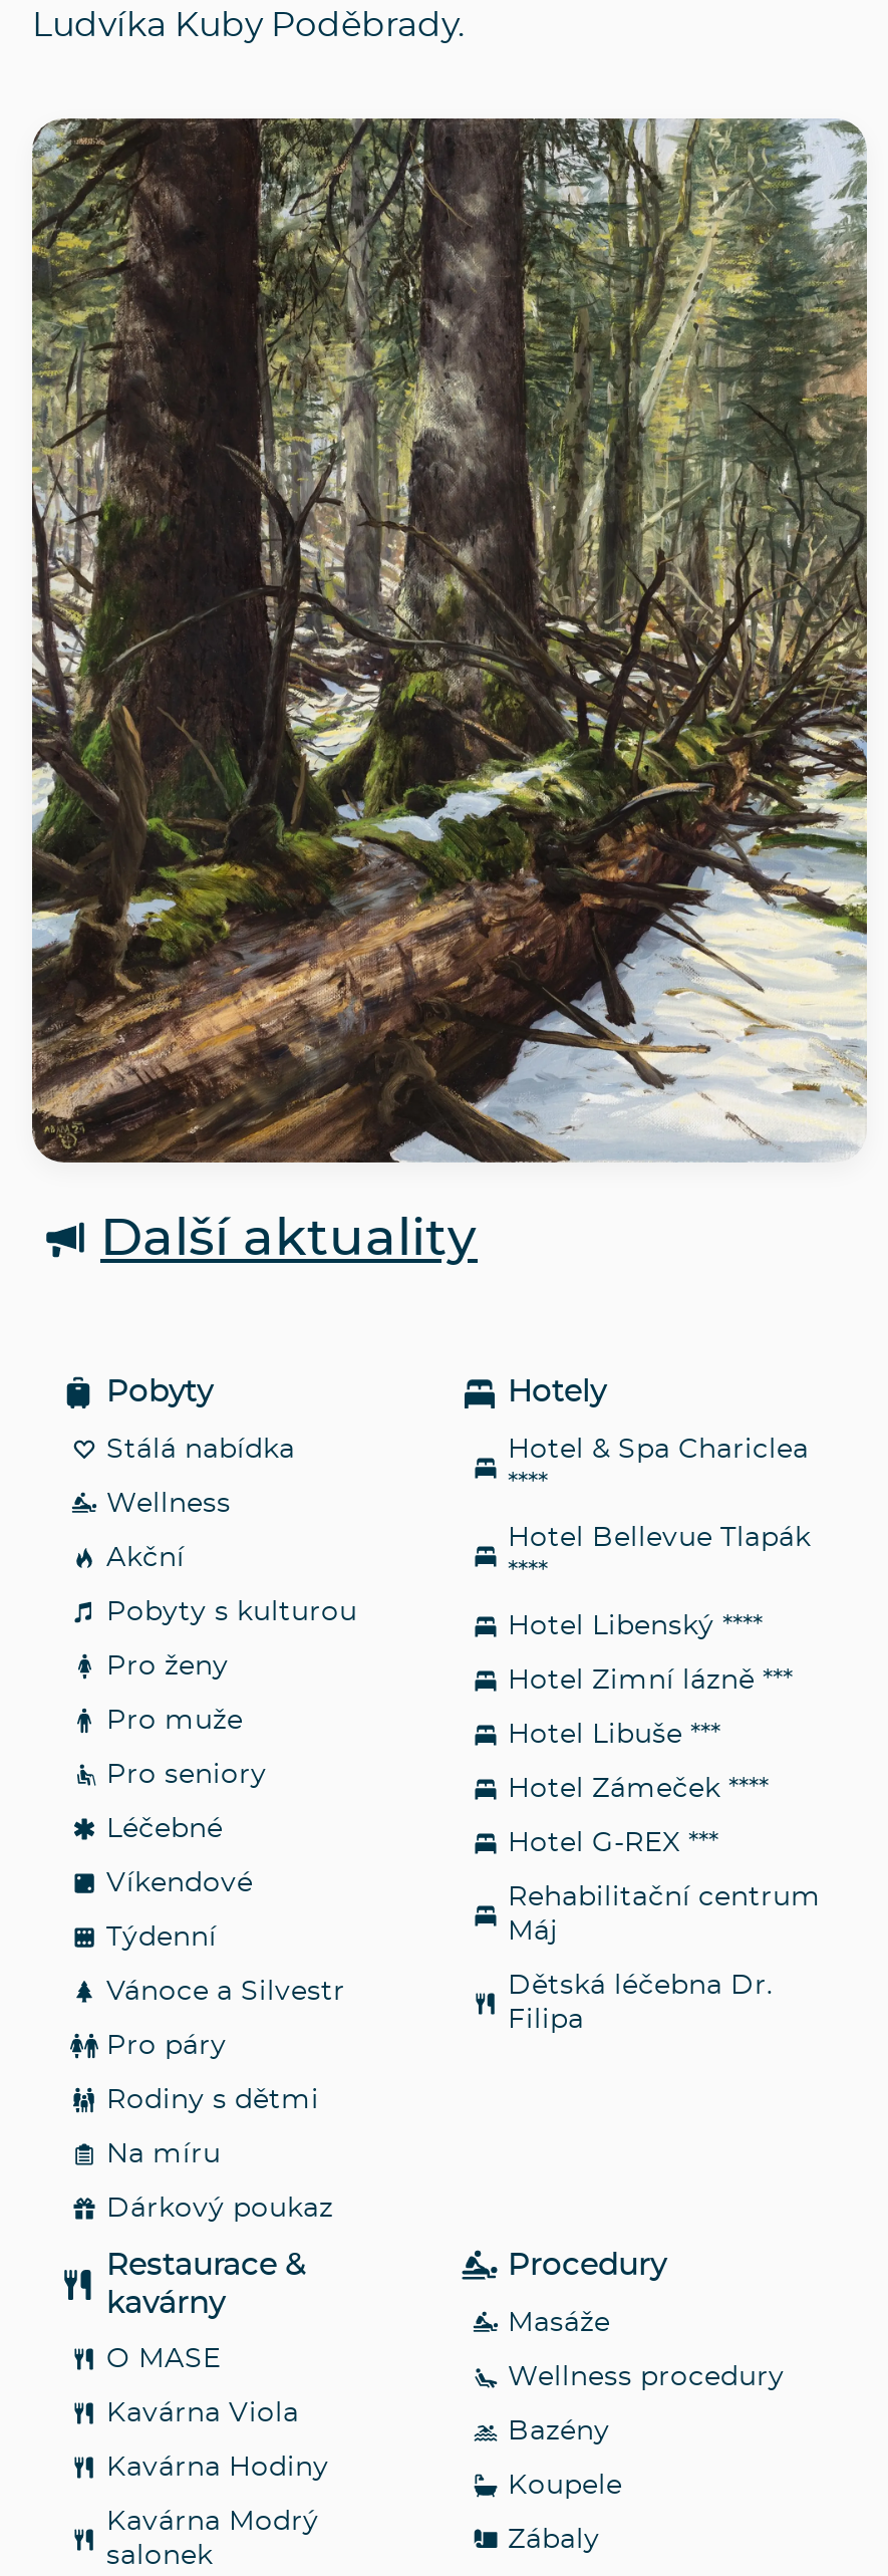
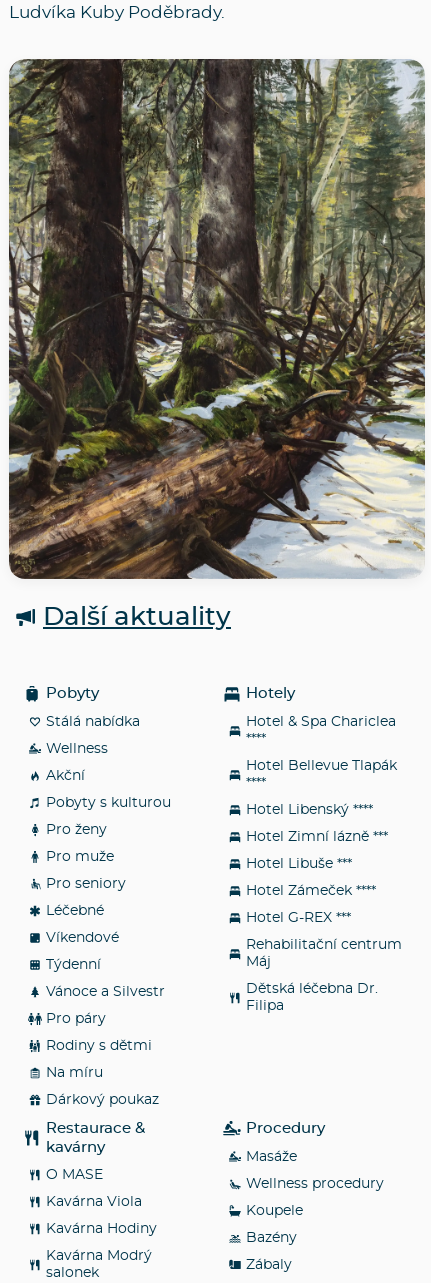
moved down: Bazény

moved up: Koupele
